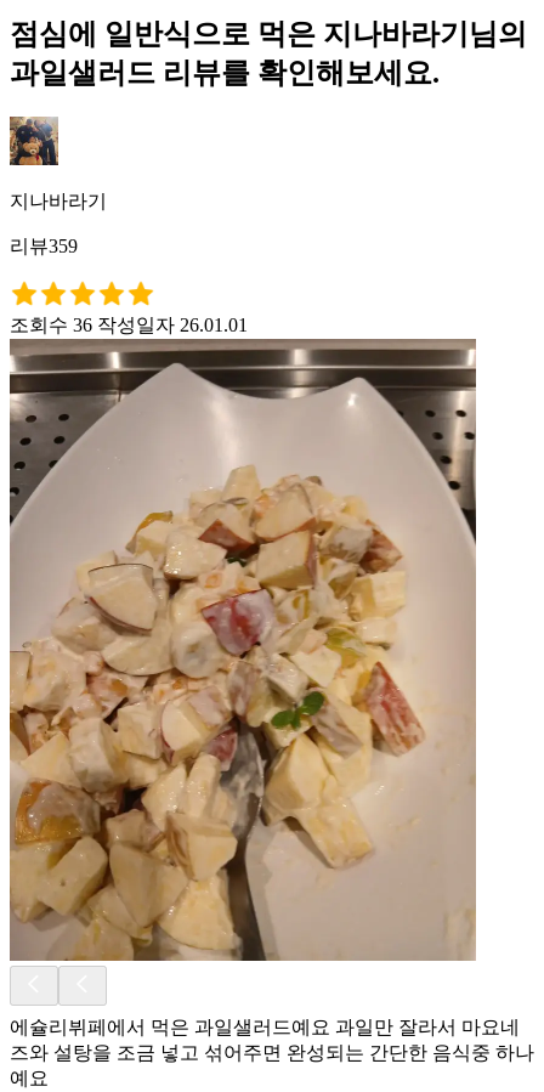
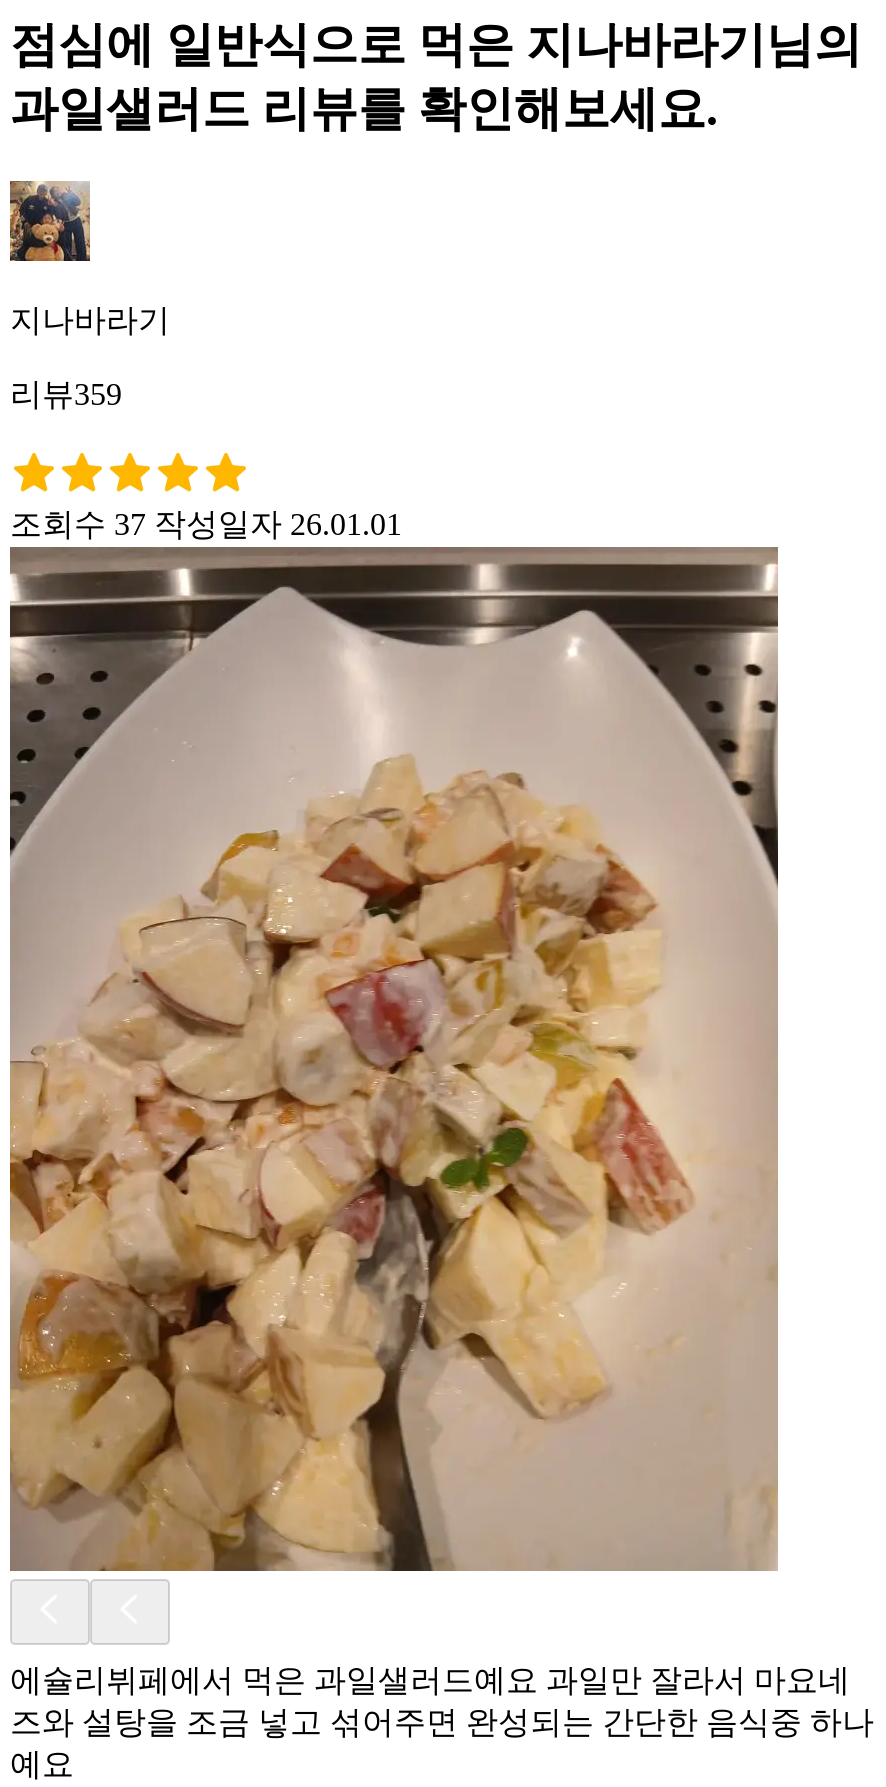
- 조회수 36 작성일자 26.01.01
+ 조회수 37 작성일자 26.01.01
